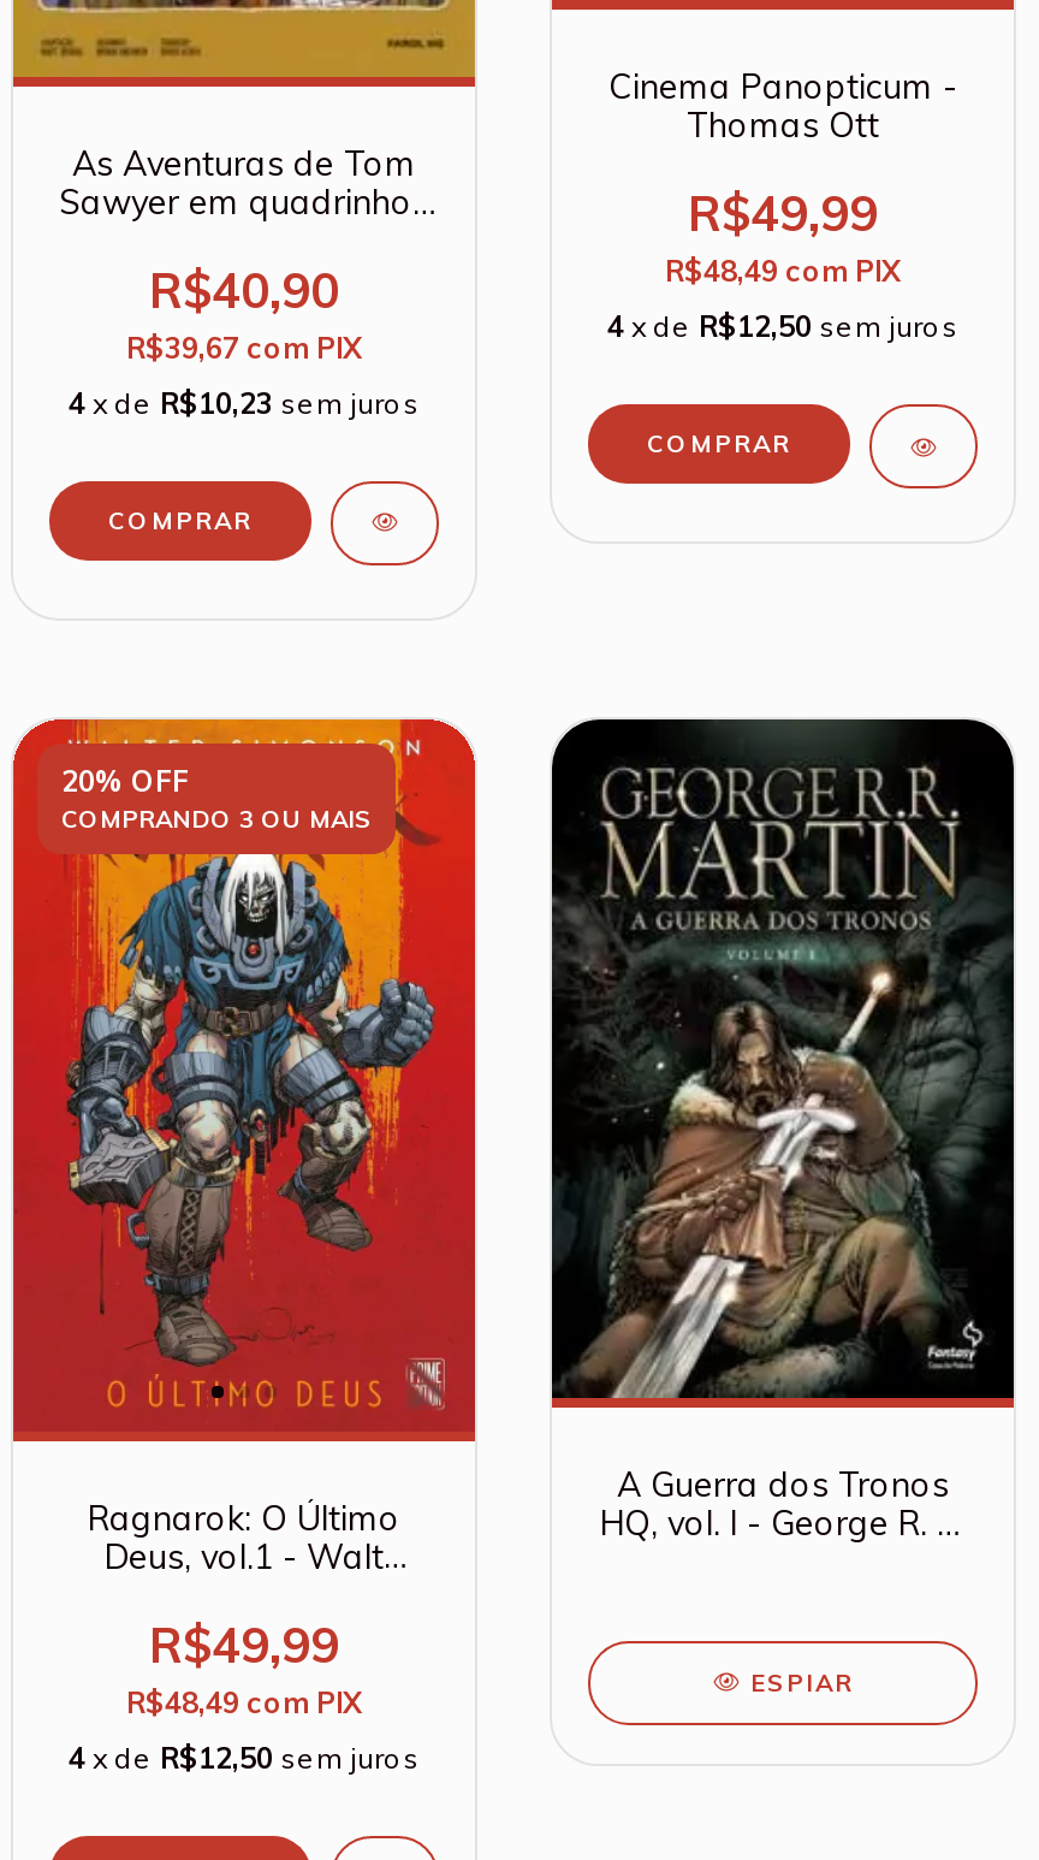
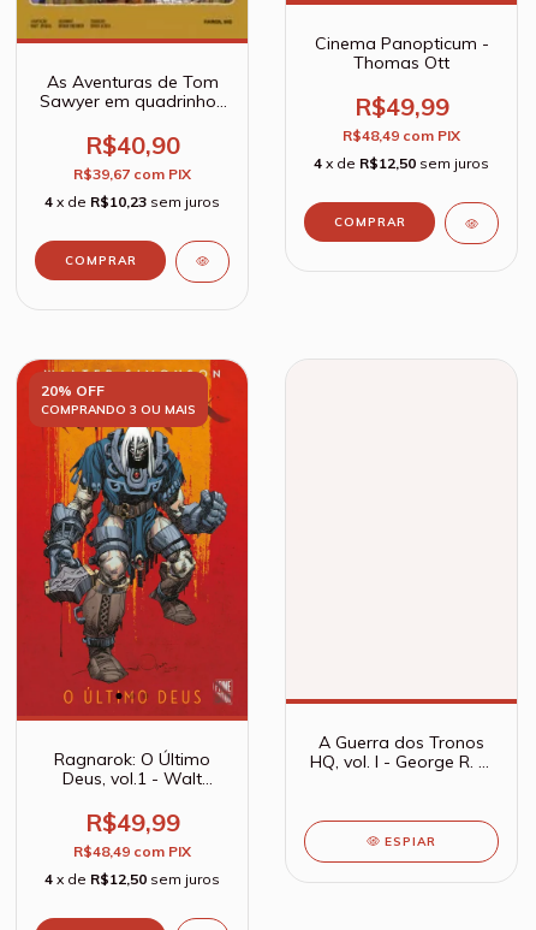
- [image]
